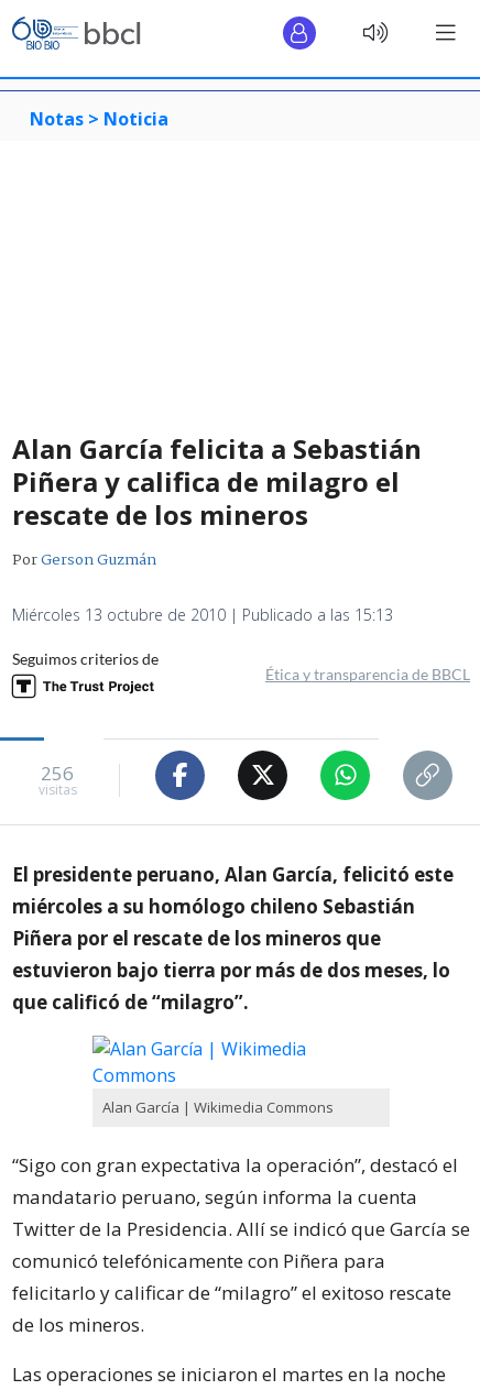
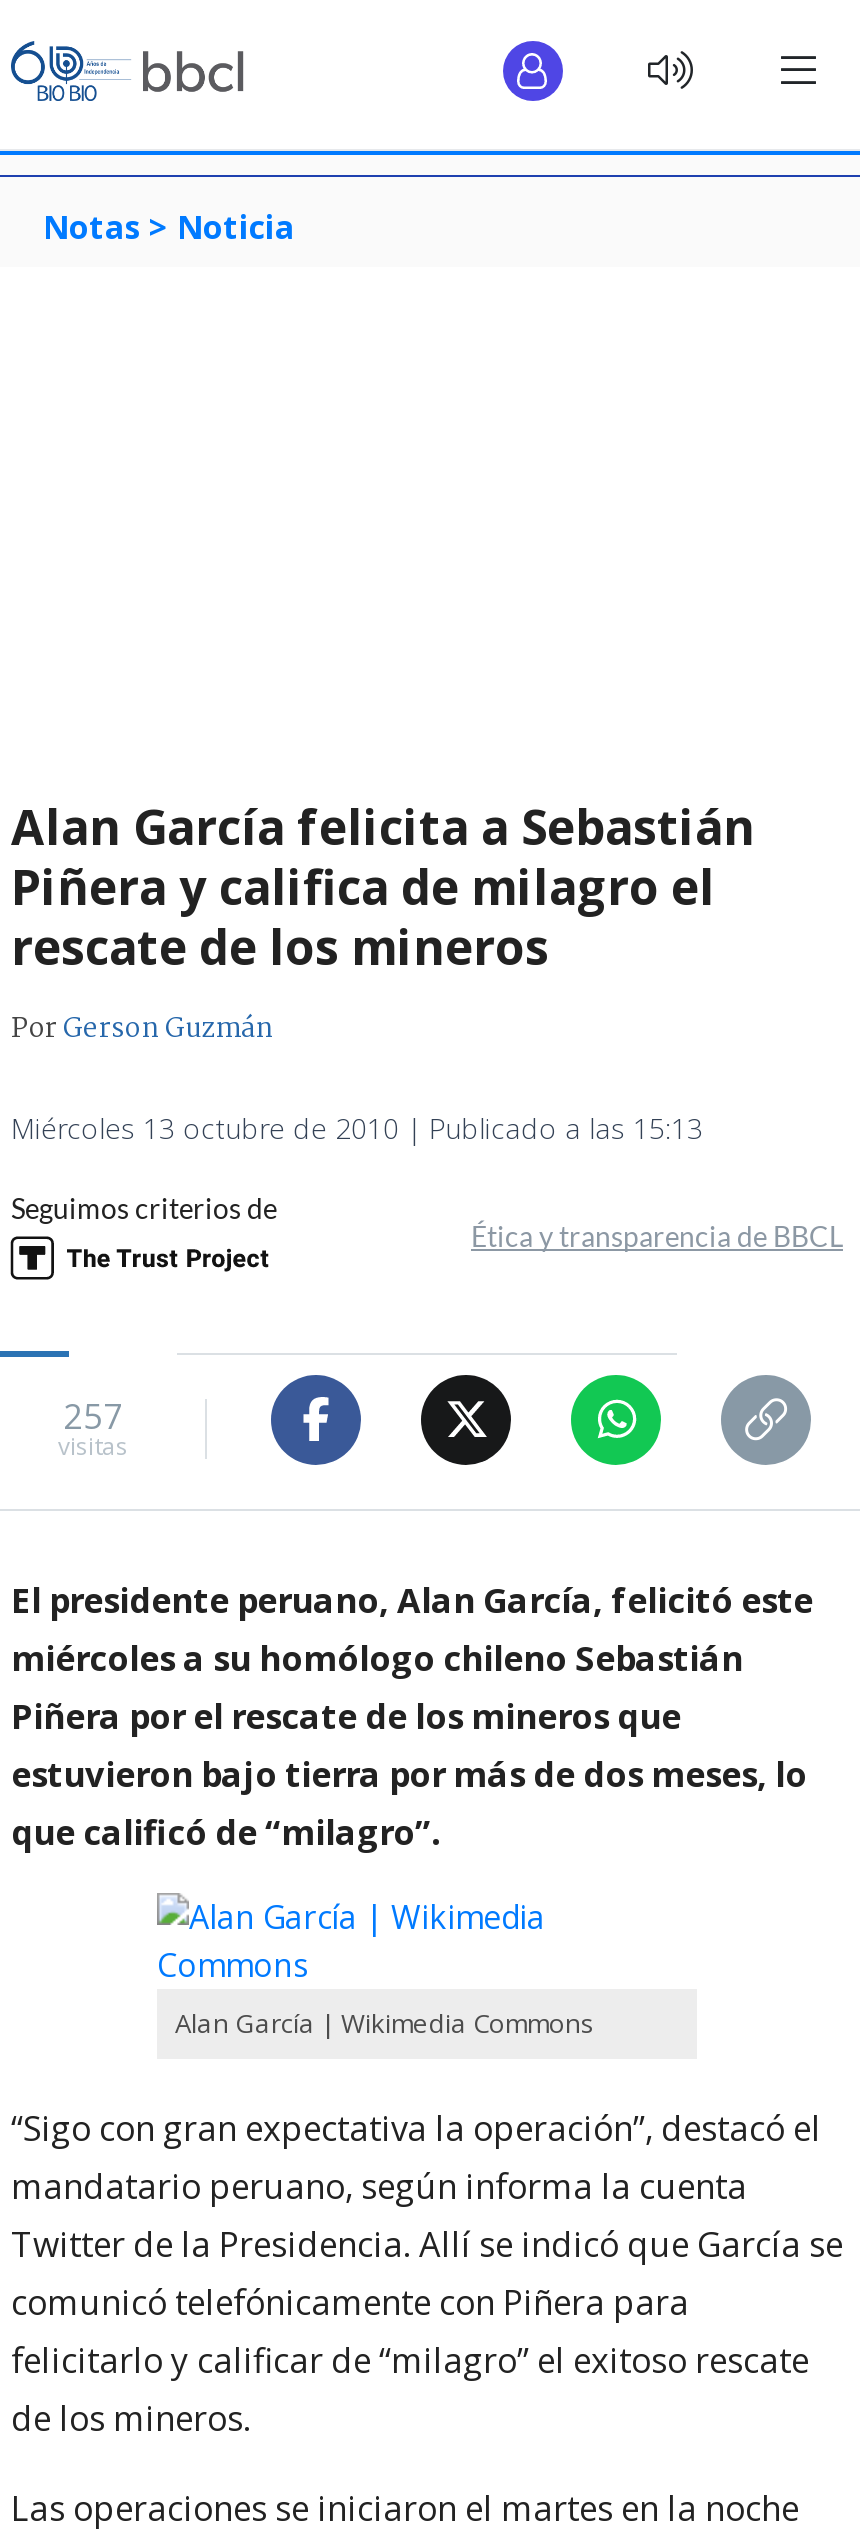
- 256
+ 257
